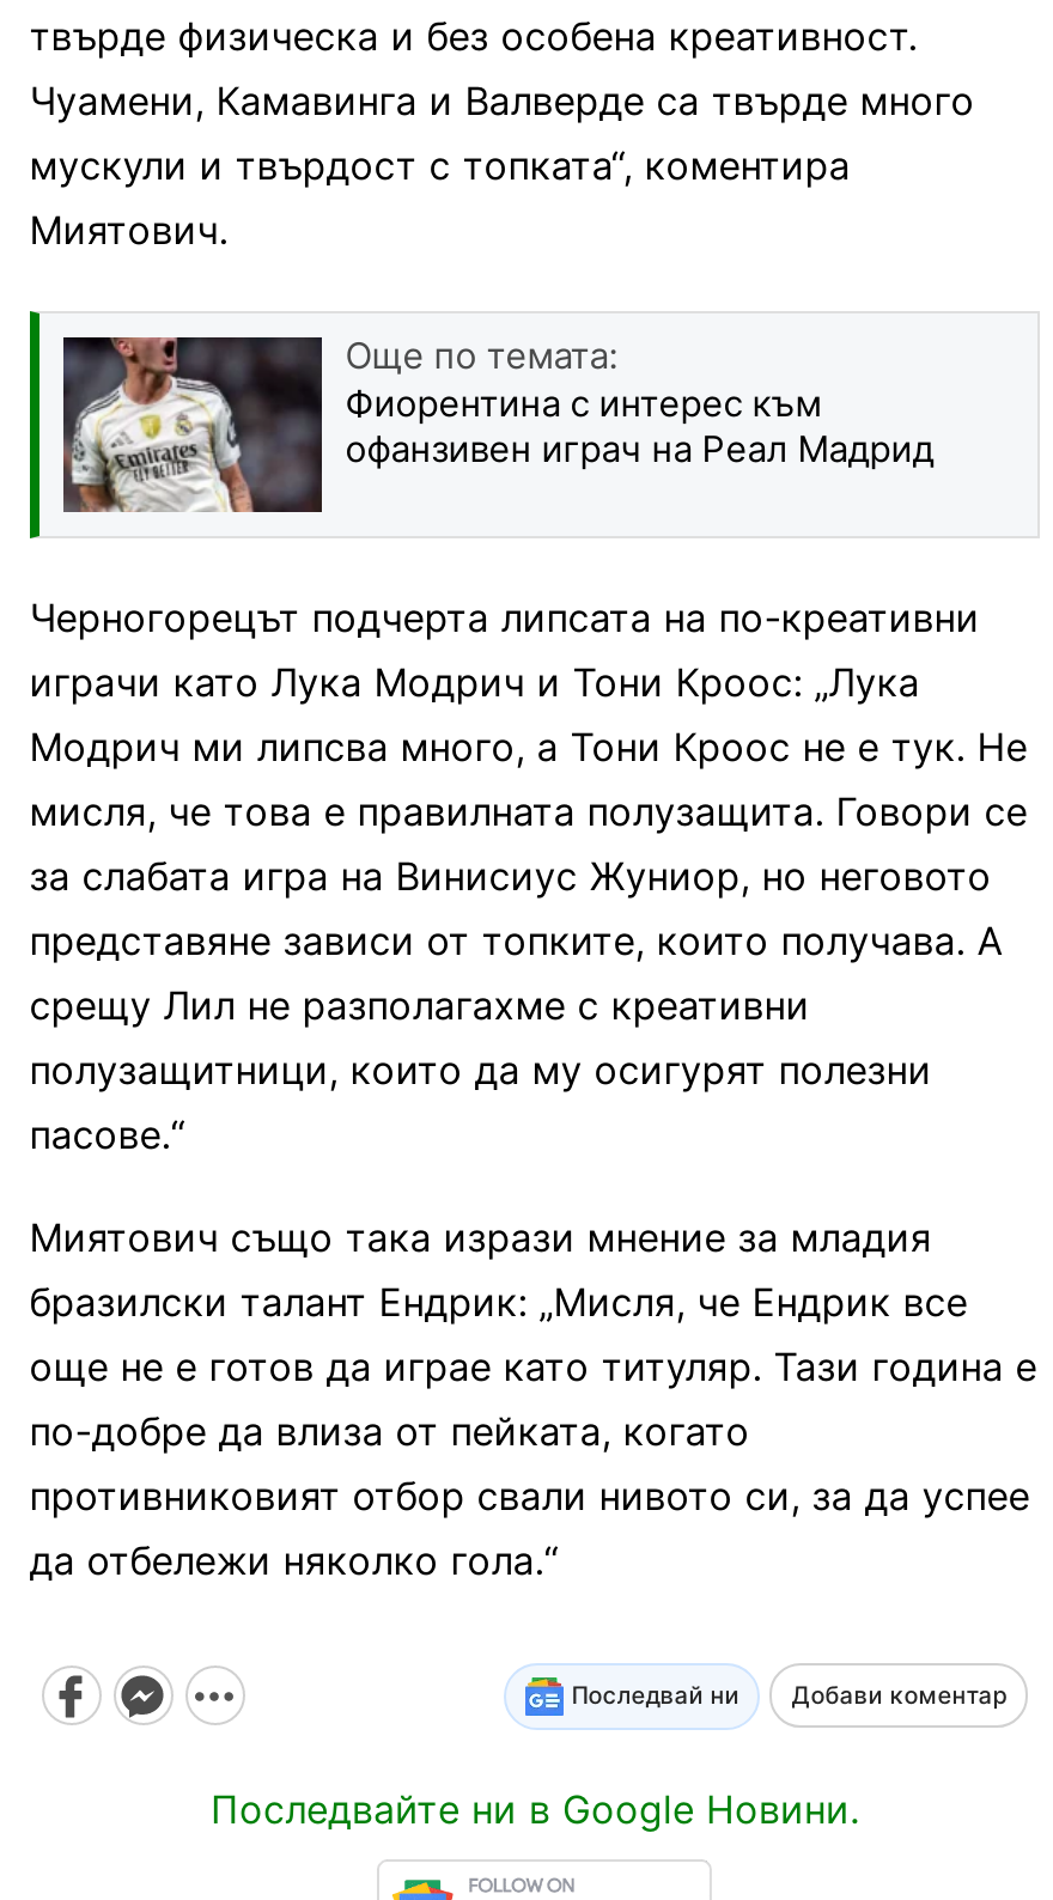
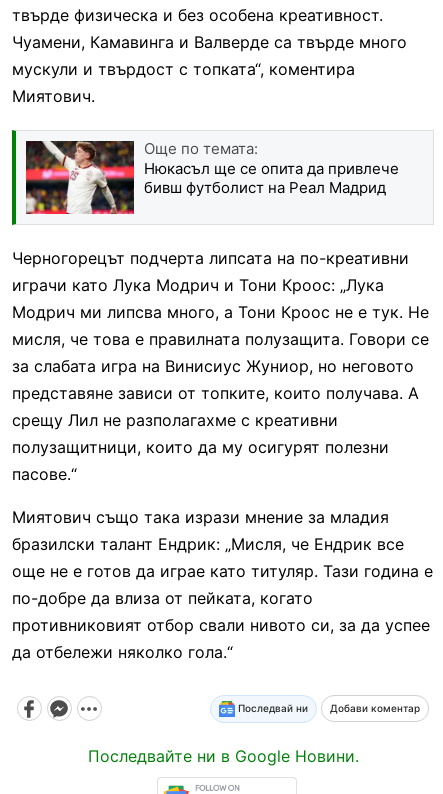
- [image]
- Фиорентина с интерес към
- офанзивен играч на Реал Мадрид
+ [image]
+ Нюкасъл ще се опита да привлече
+ бивш футболист на Реал Мадрид
